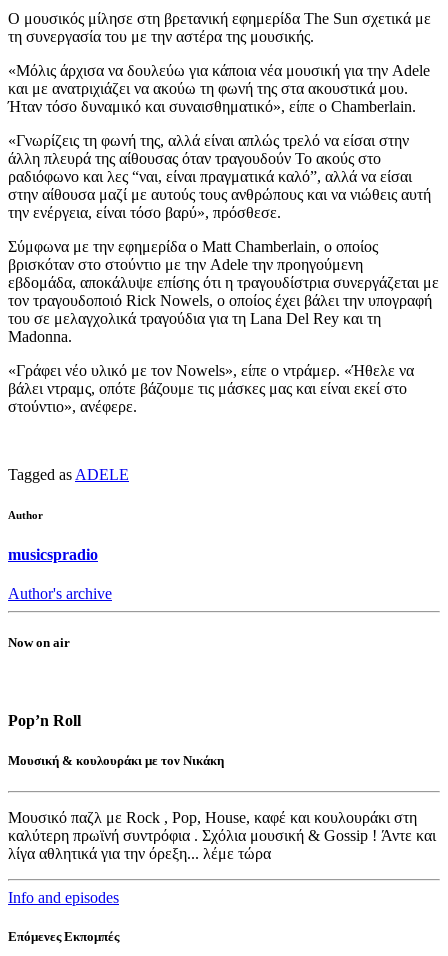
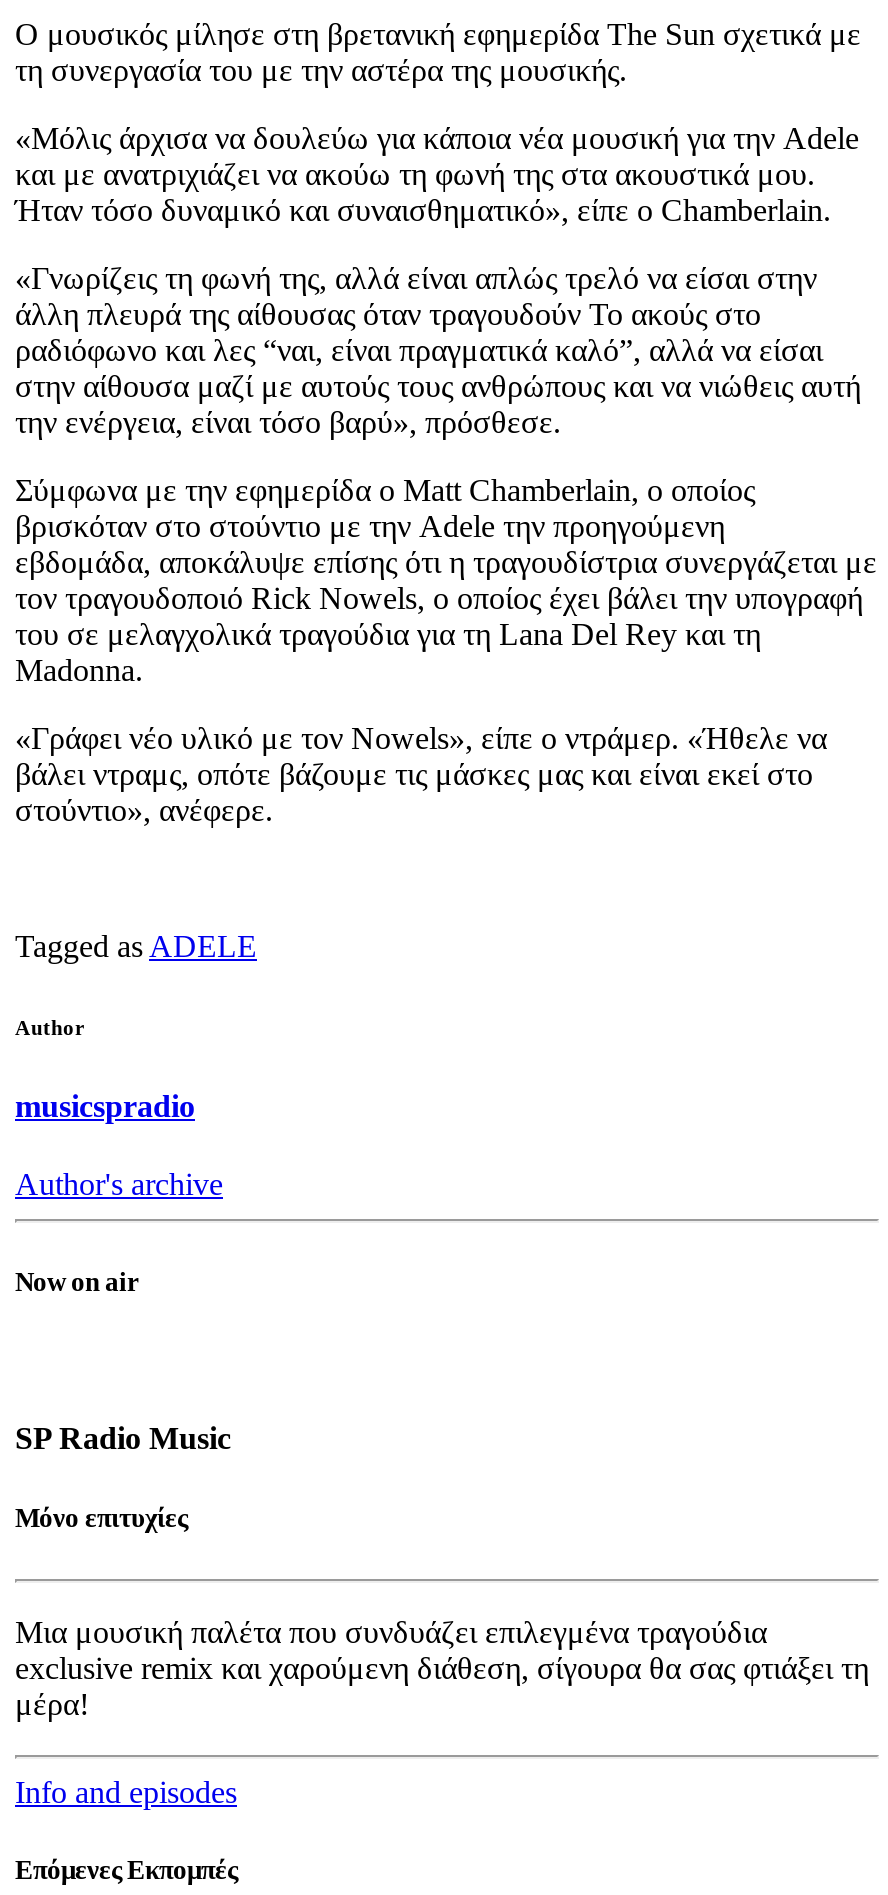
- Pop’n Roll
+ SP Radio Music

- Μουσική & κουλουράκι με τον Νικάκη
+ Μόνο επιτυχίες

- Μουσικό παζλ με Rock, Pop, House, καφέ και κουλουράκι στη
- καλύτερη πρωϊνή συντρόφια . Σχόλια μουσική & Gossip! Άντε και
- λίγα αθλητικά για την όρεξη... λέμε τώρα
+ Μια μουσική παλέτα που συνδυάζει επιλεγμένα τραγούδια
+ exclusive remix και χαρούμενη διάθεση, σίγουρα θα σας φτιάξει τη
+ μέρα!
